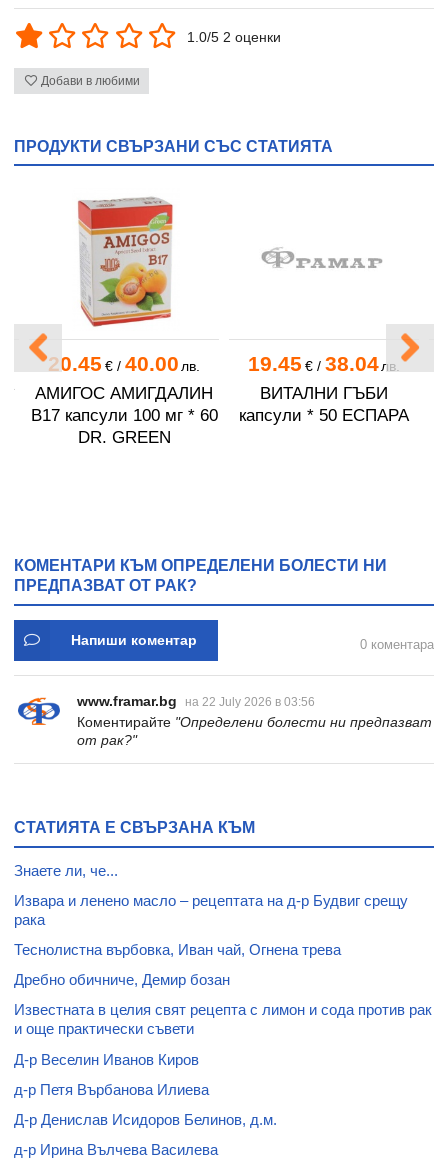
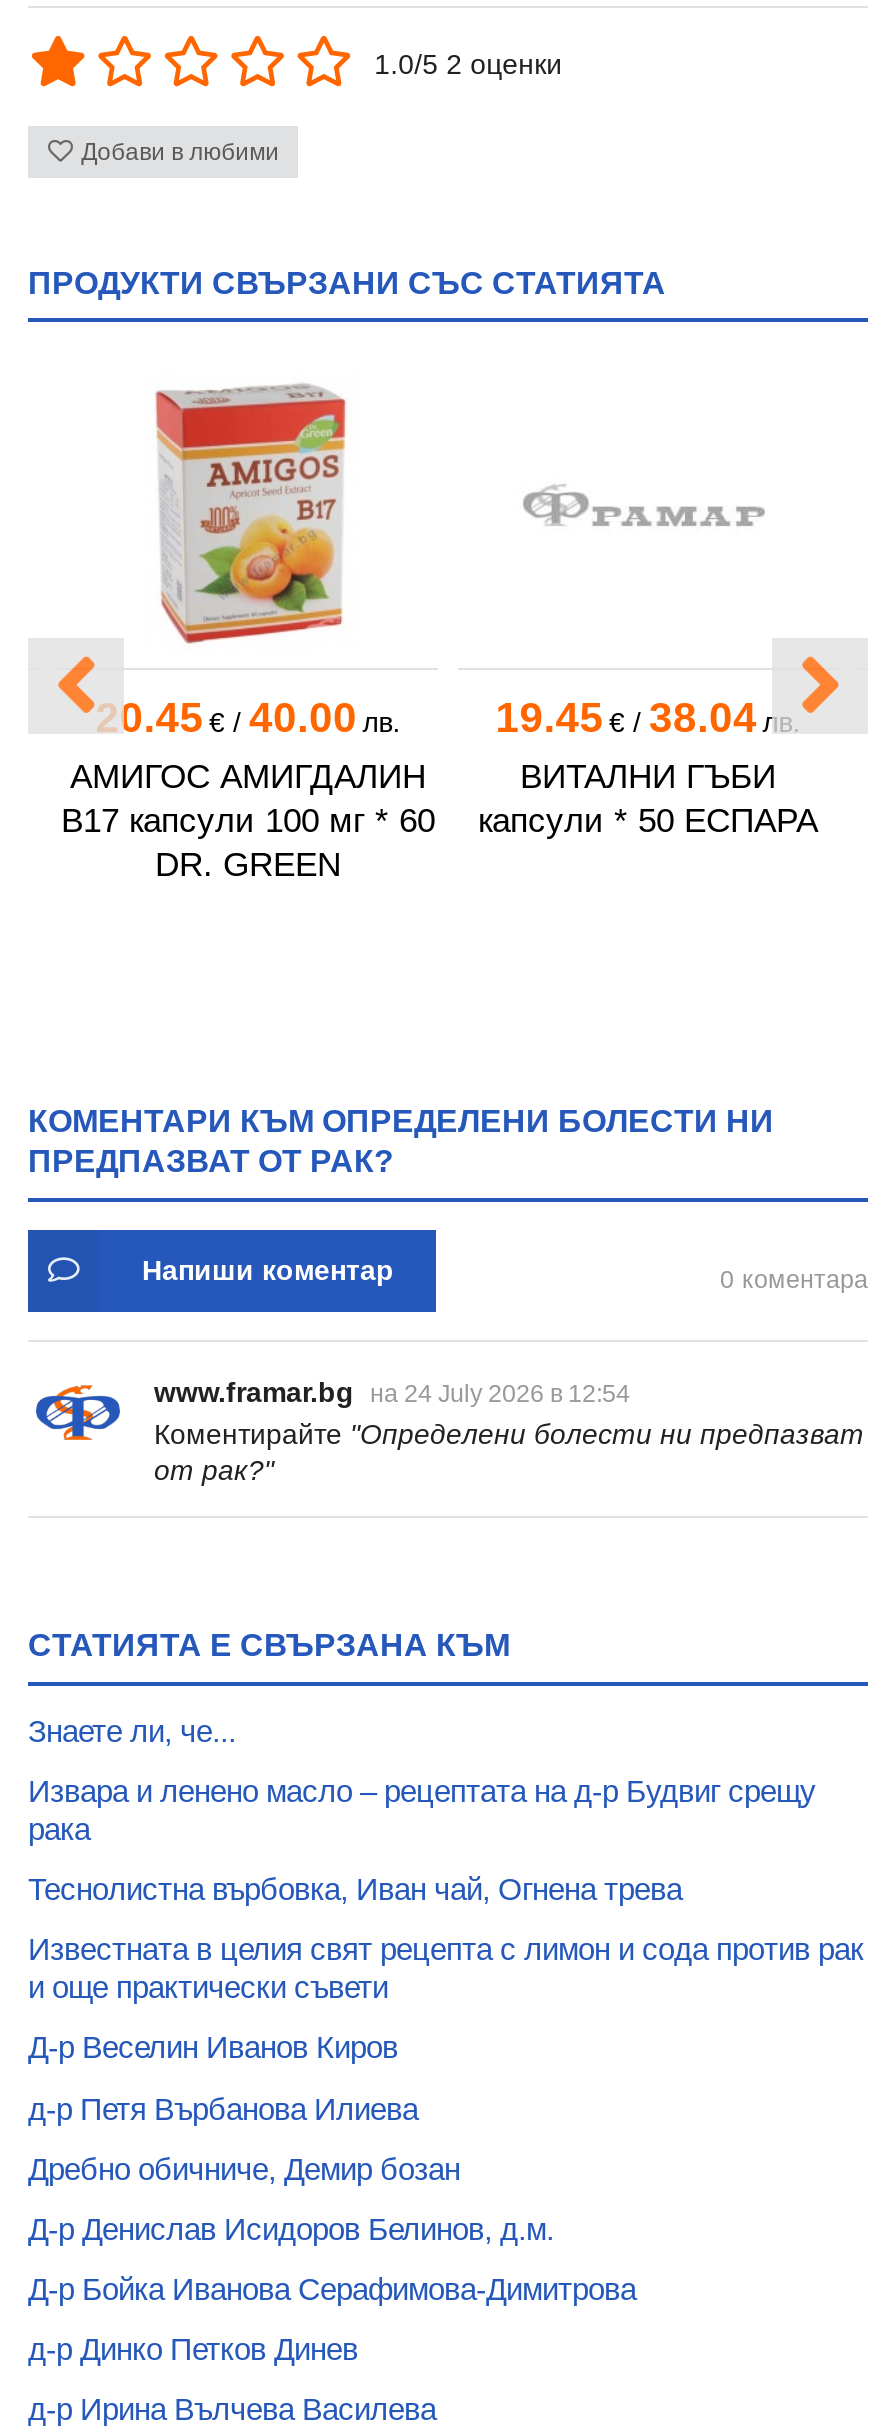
- www.framar.bg на 22 July 2026 в 03:56
+ www.framar.bg на 24 July 2026 в 12:54

moved down: Дребно обичниче, Демир бозан

moved up: Известната в целия свят рецепта с лимон и сода против рак | и още практически съвети | Д-р Веселин Иванов Киров | д-р Петя Върбанова Илиева

+ Д-р Бойка Иванова Серафимова-Димитрова
+ д-р Динко Петков Динев
